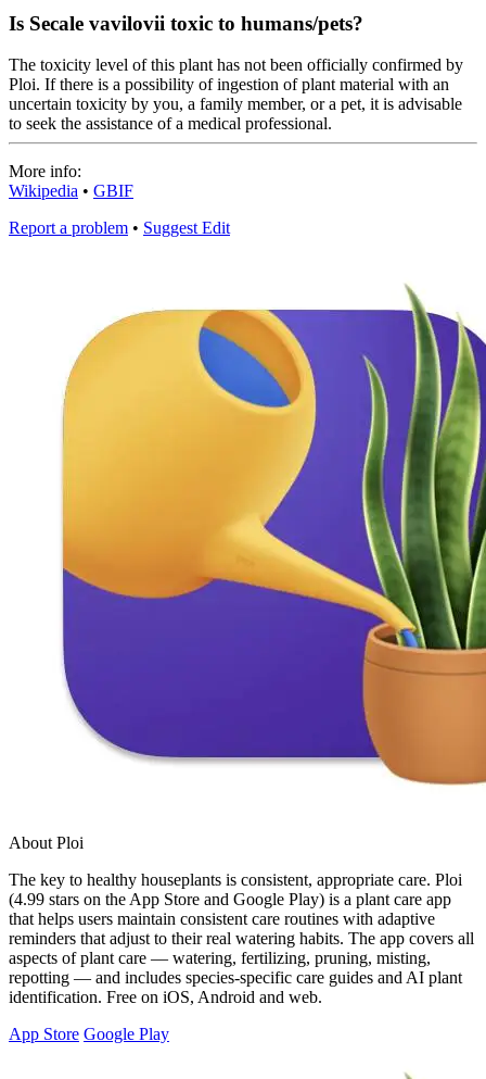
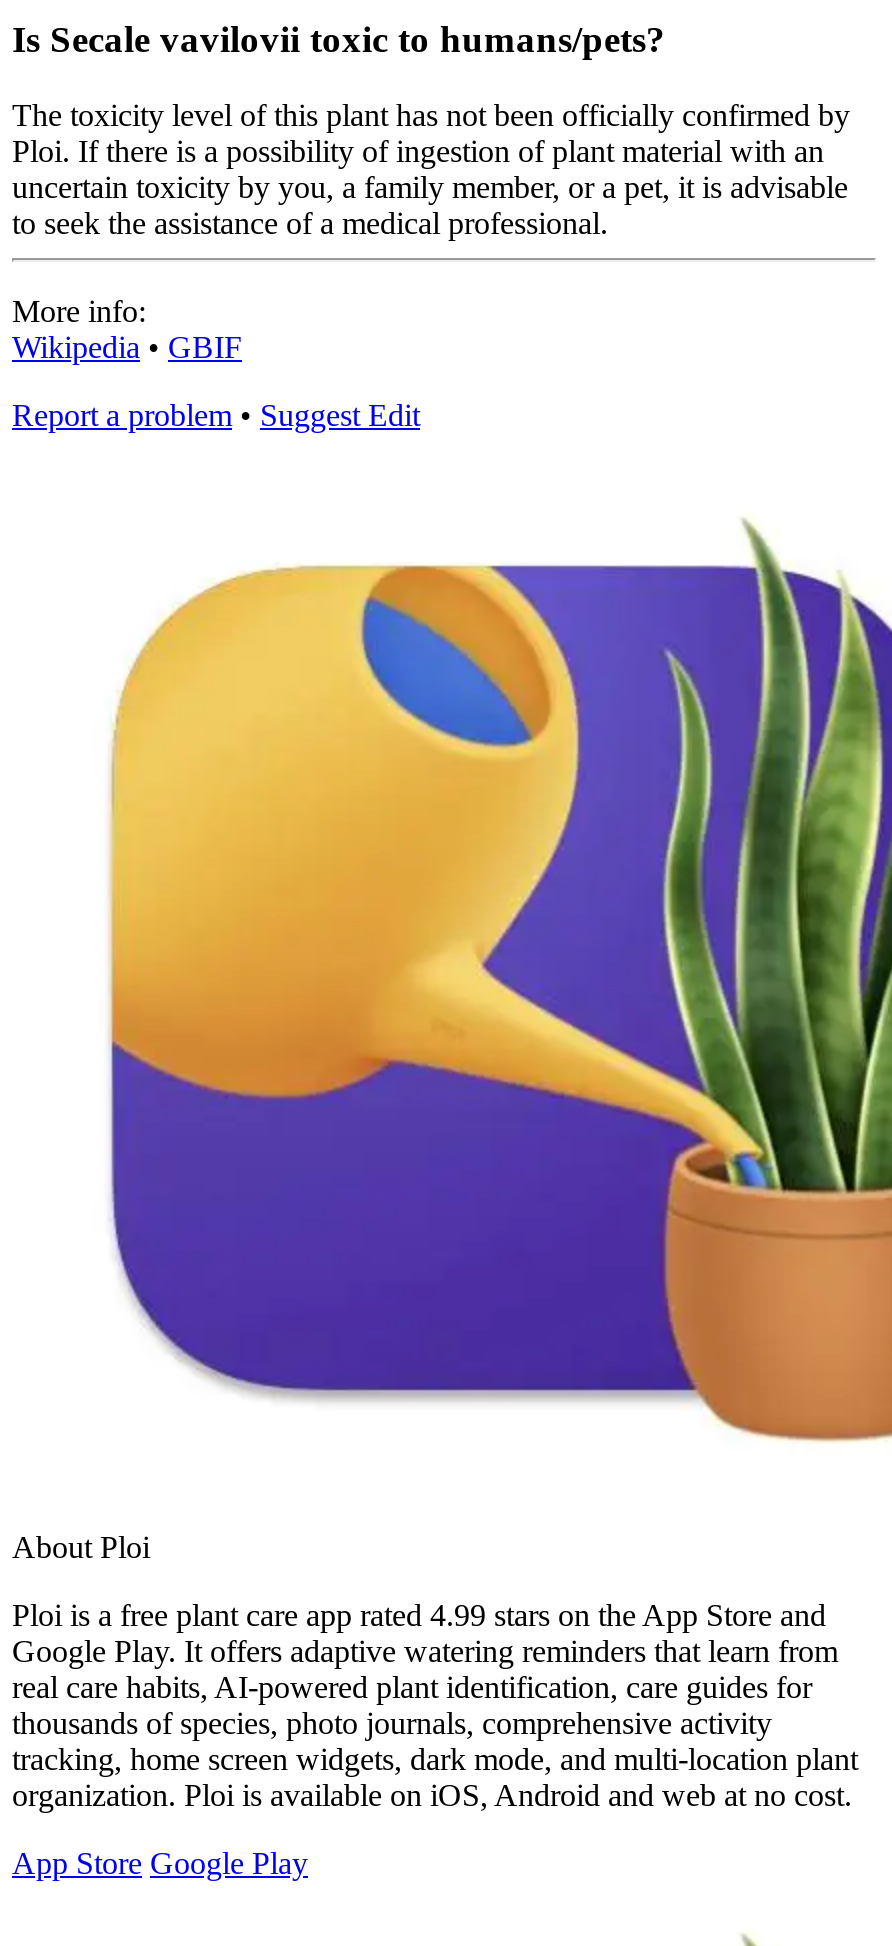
- The key to healthy houseplants is consistent, appropriate care. Ploi
- (4.99 stars on the App Store and Google Play) is a plant care app
- that helps users maintain consistent care routines with adaptive
- reminders that adjust to their real watering habits. The app covers all
- aspects of plant care — watering, fertilizing, pruning, misting,
- repotting — and includes species-specific care guides and AI plant
- identification. Free on iOS, Android and web.
+ Ploi is a free plant care app rated 4.99 stars on the App Store and
+ Google Play. It offers adaptive watering reminders that learn from
+ real care habits, AI-powered plant identification, care guides for
+ thousands of species, photo journals, comprehensive activity
+ tracking, home screen widgets, dark mode, and multi-location plant
+ organization. Ploi is available on iOS, Android and web at no cost.
